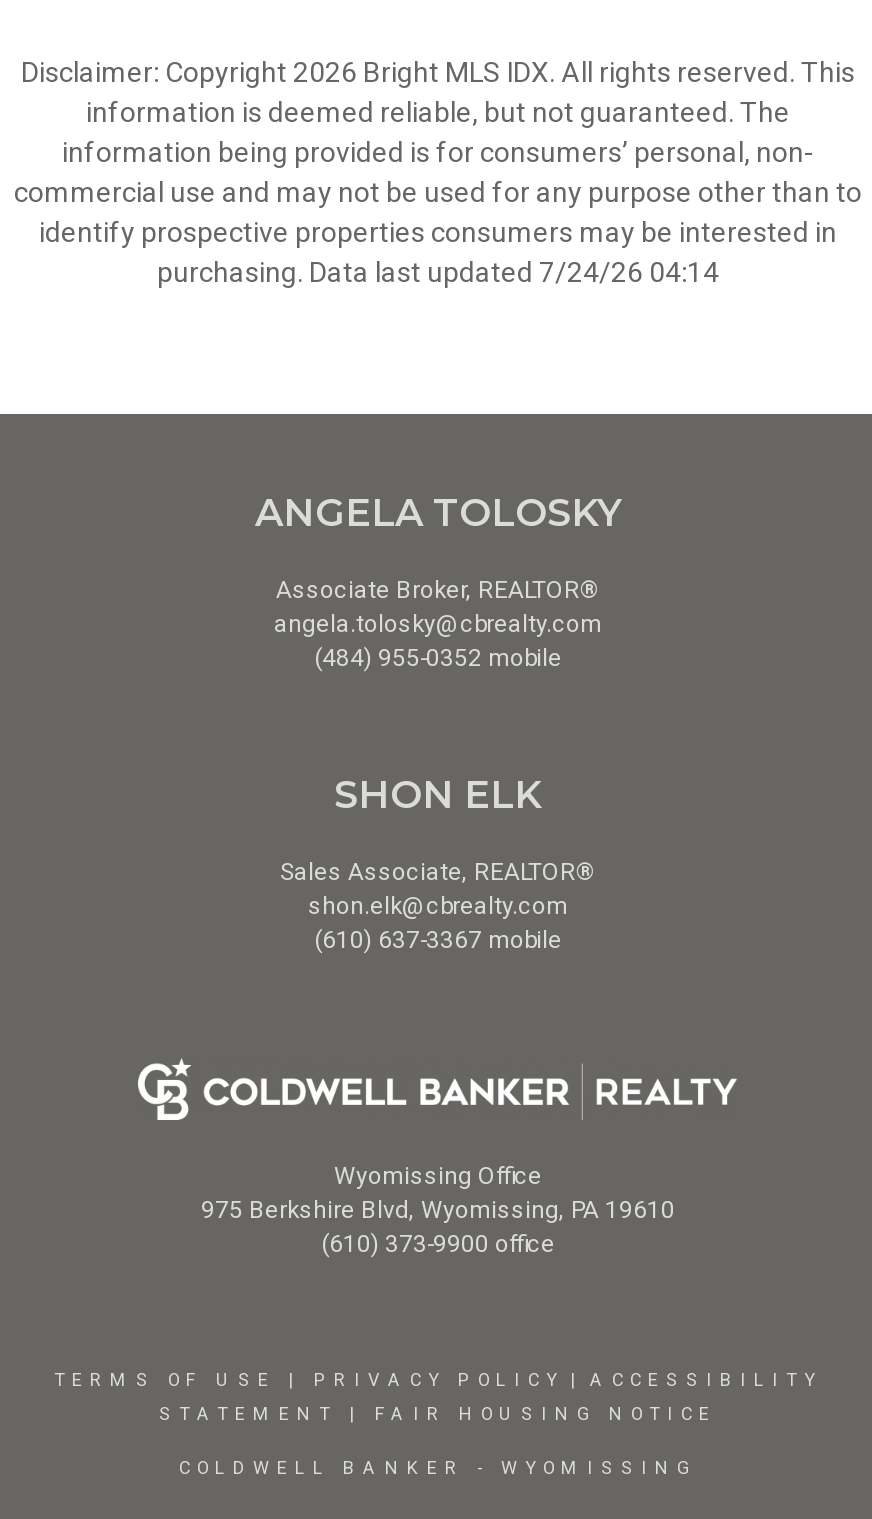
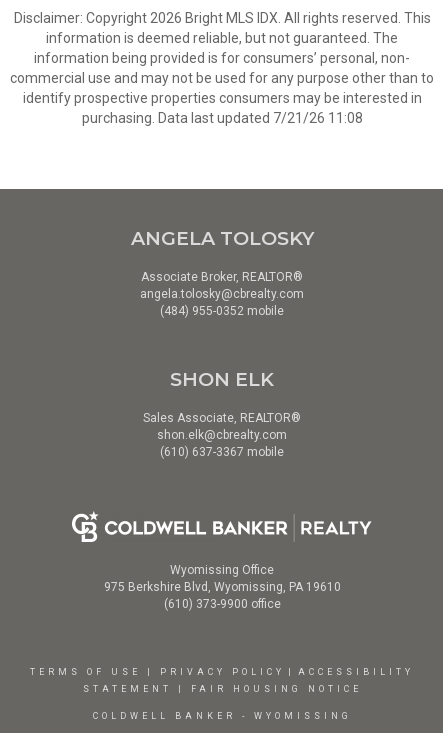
- purchasing. Data last updated 7/24/26 04:14
+ purchasing. Data last updated 7/21/26 11:08
